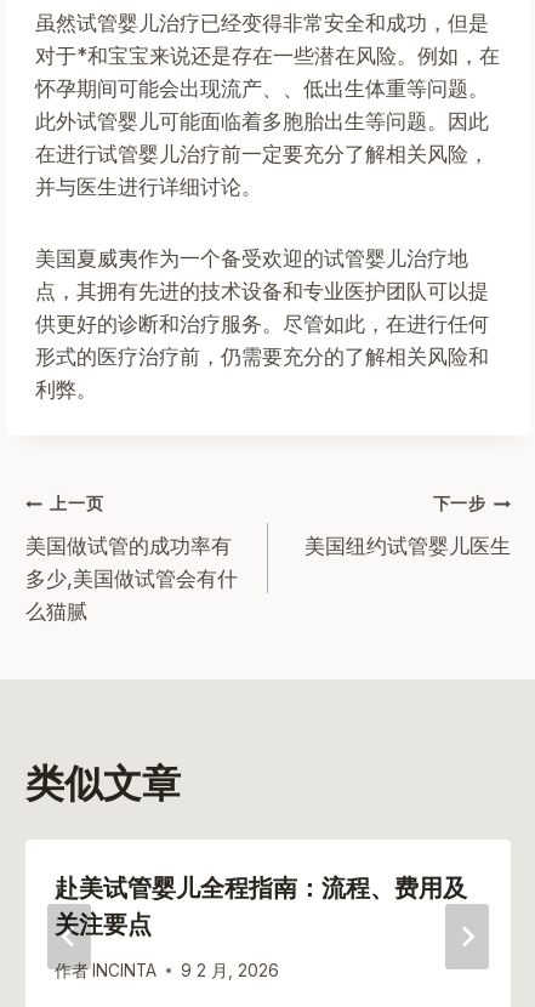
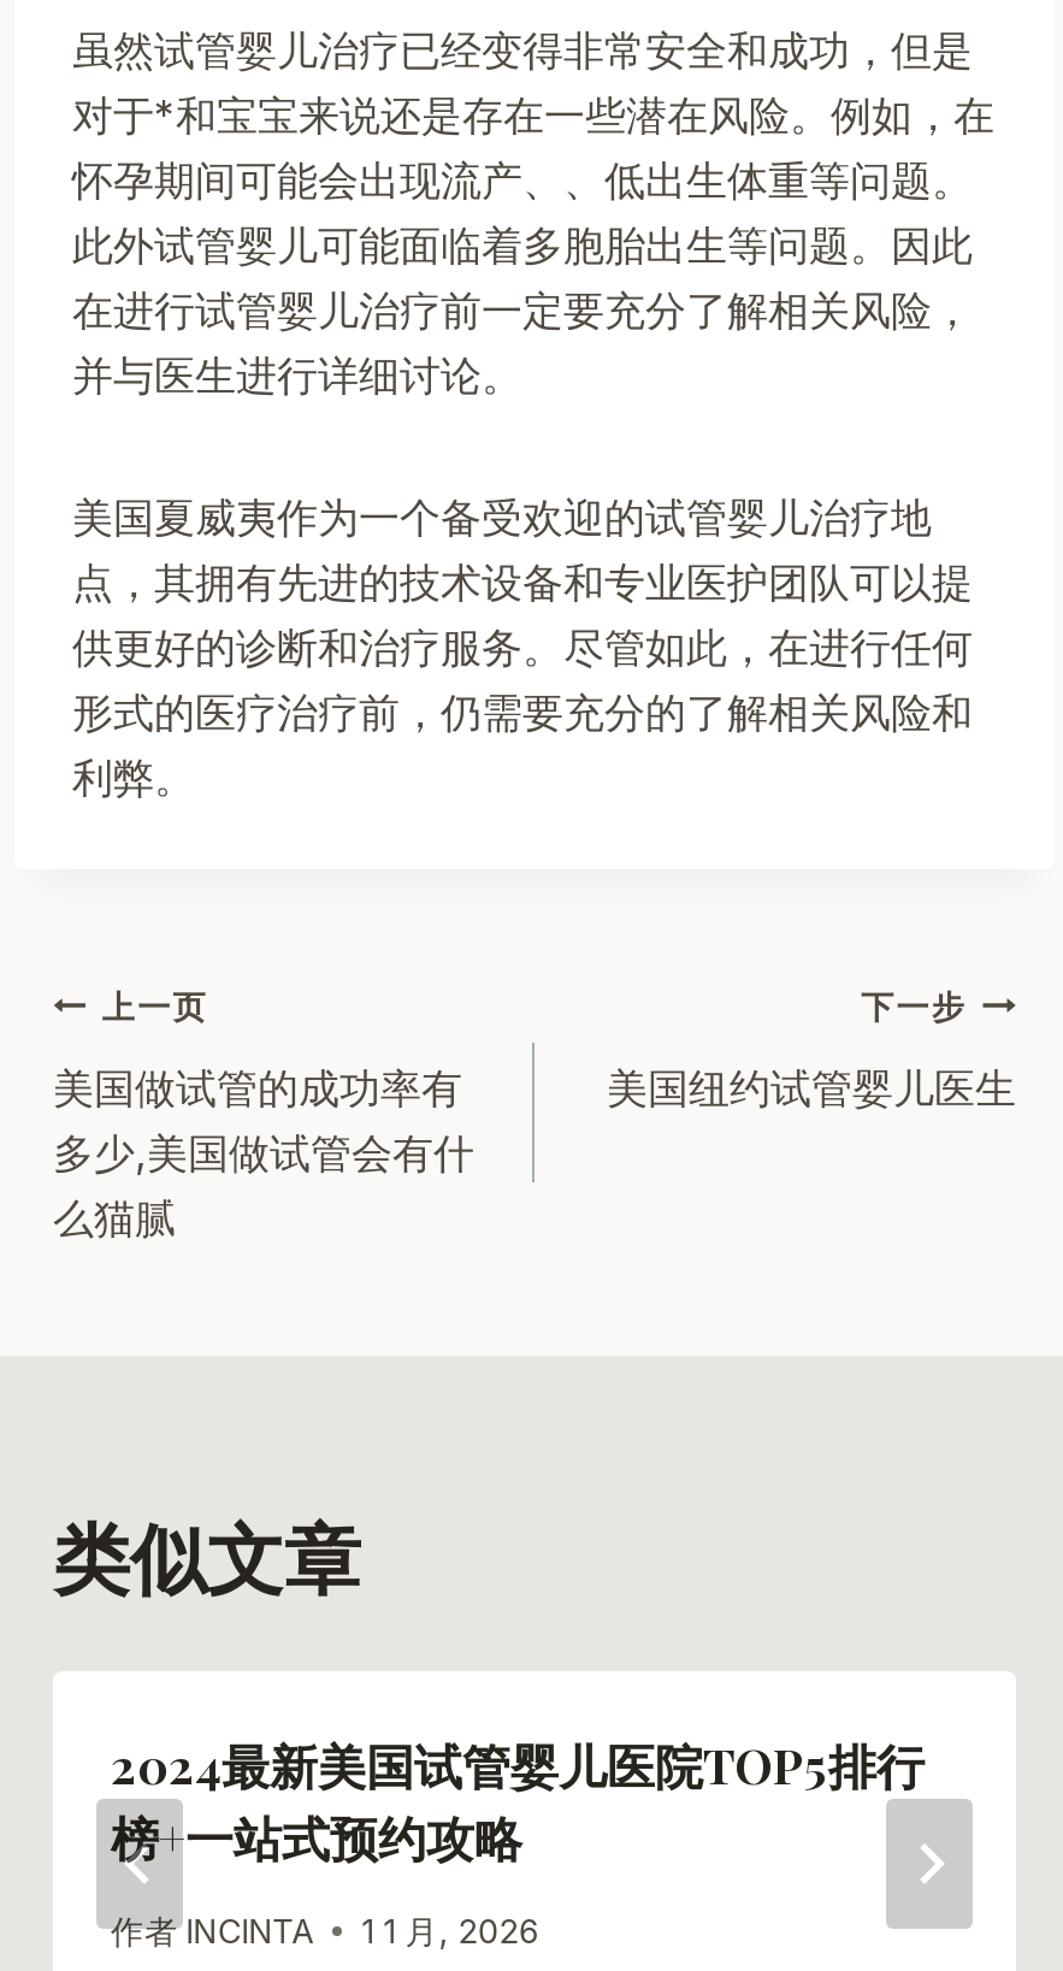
- 赴美试管婴儿全程指南：流程、费用及
- 关注要点
+ 2024最新美国试管婴儿医院TOP5排行
+ 榜+一站式预约攻略

- 作者 INCINTA 9 2 月, 2026
+ 作者 INCINTA 1 1 月, 2026
